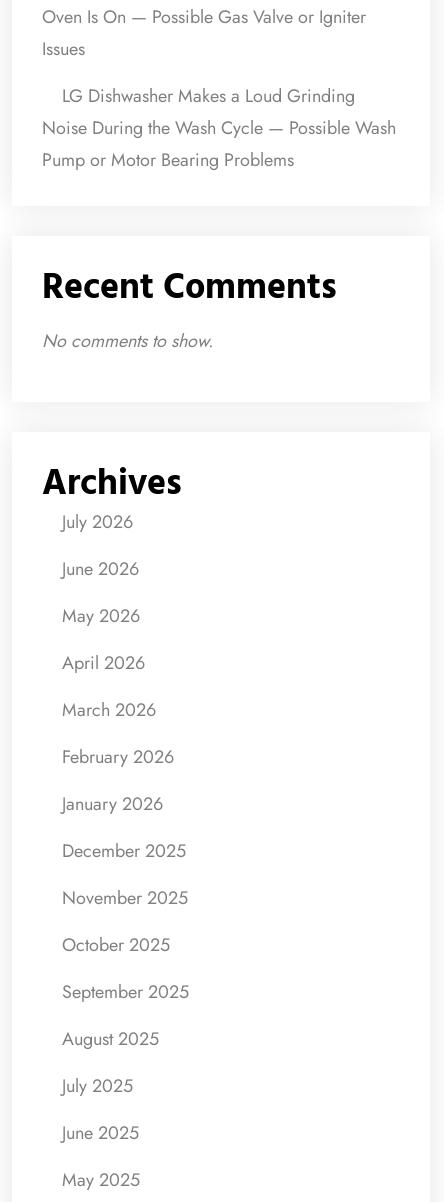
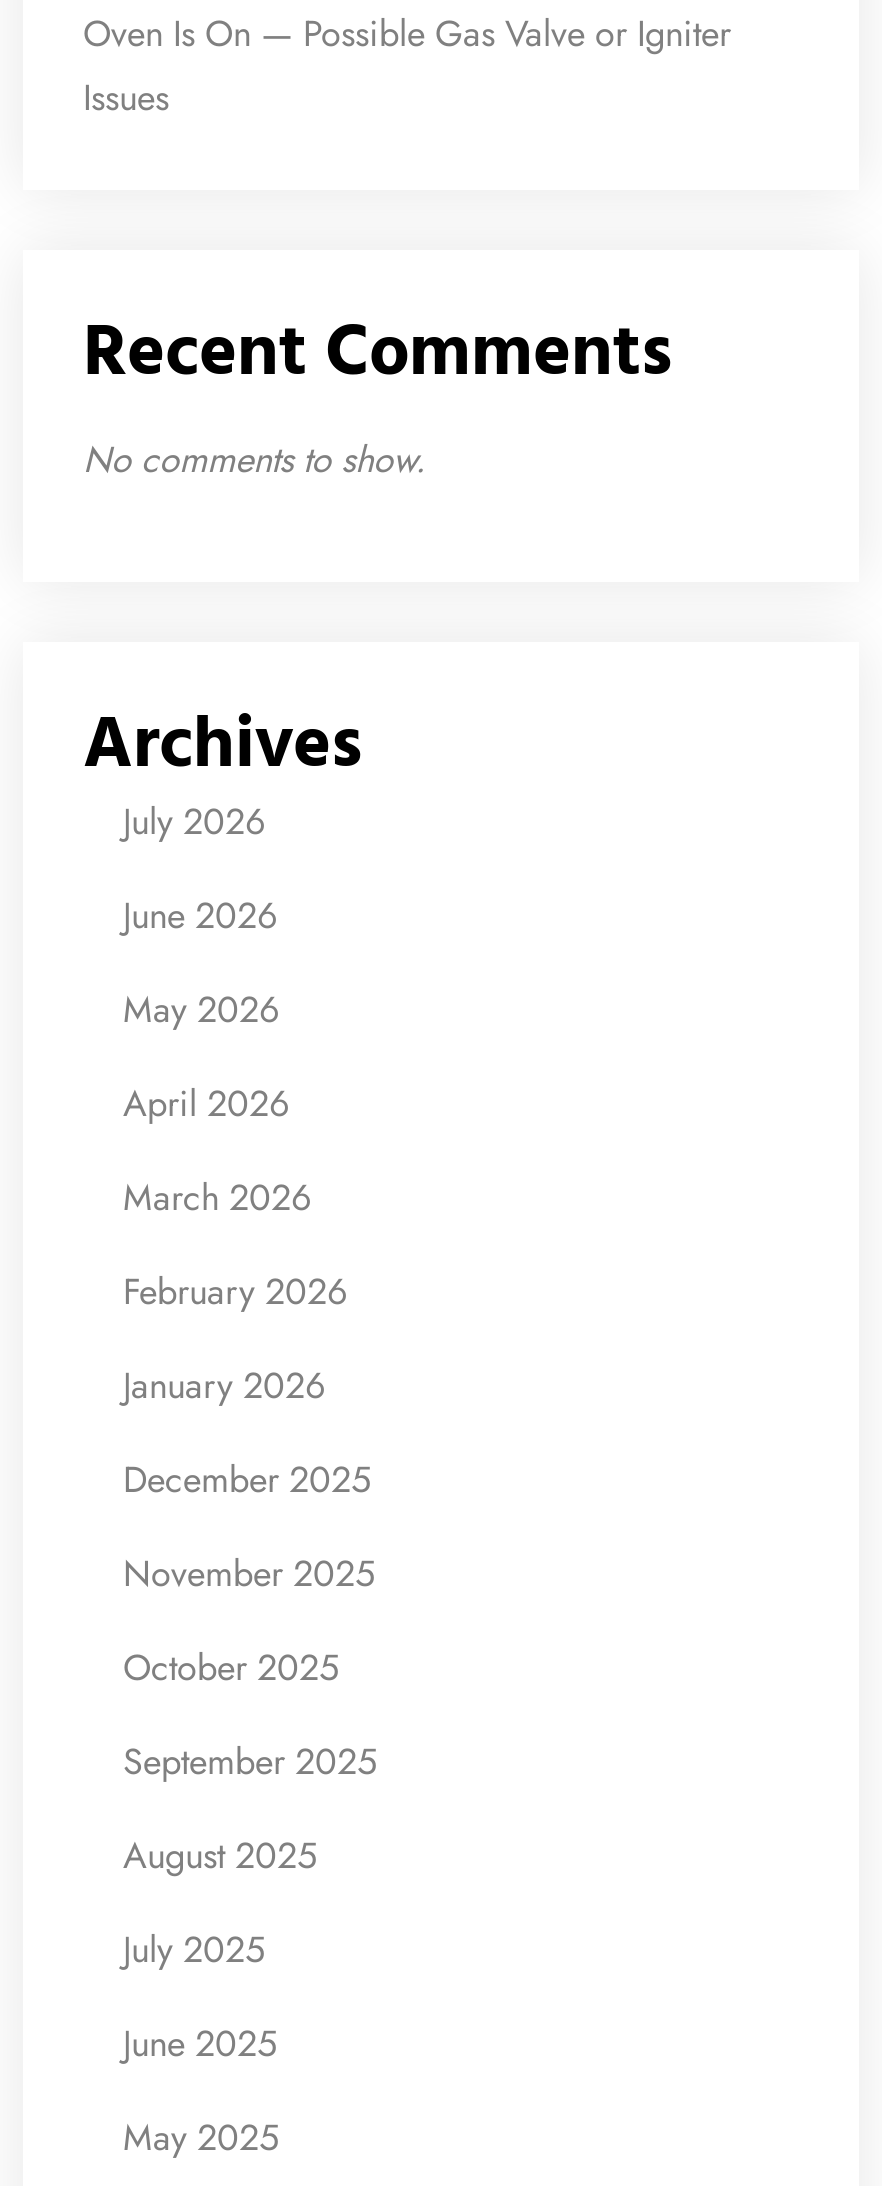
- LG Dishwasher Makes a Loud Grinding
- Noise During the Wash Cycle — Possible Wash
- Pump or Motor Bearing Problems
